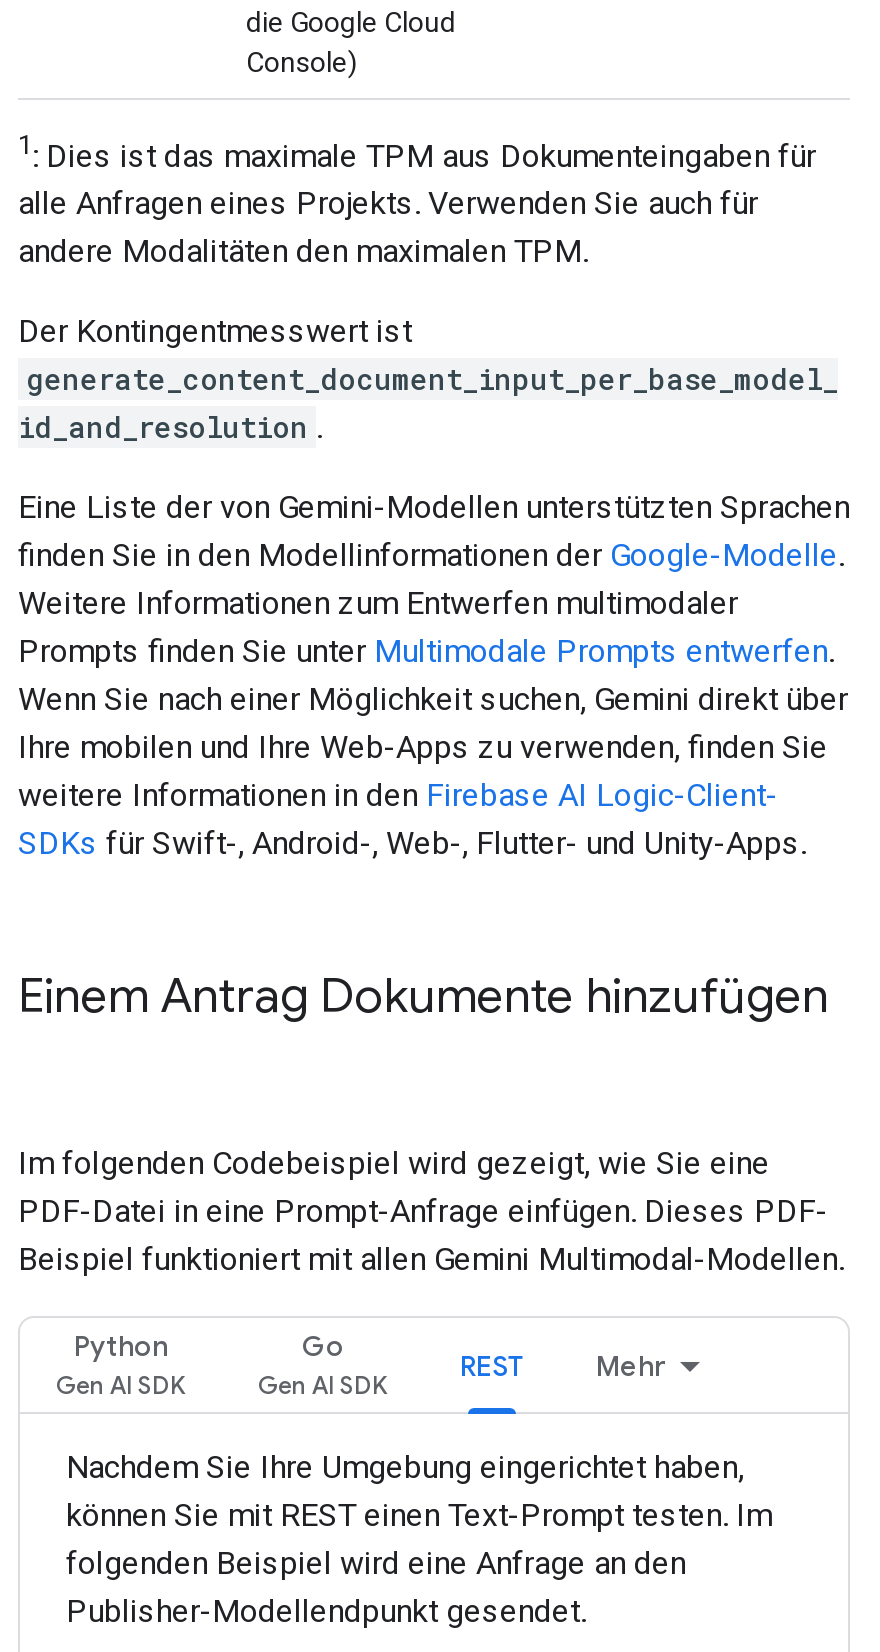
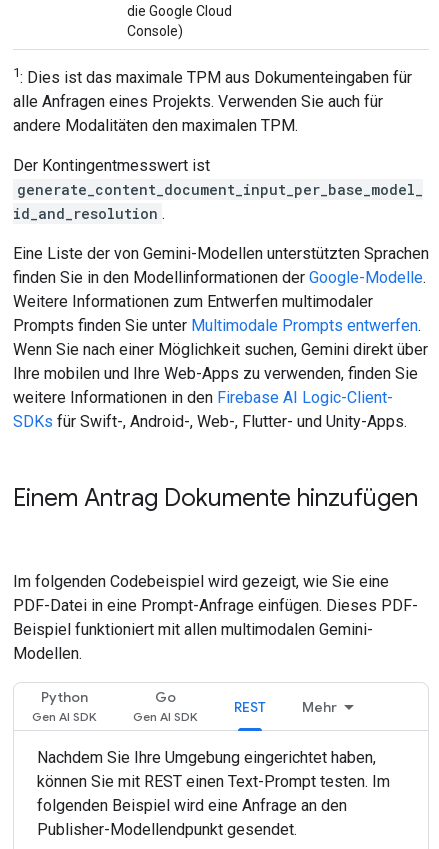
- Beispiel funktioniert mit allen Gemini Multimodal-Modellen.
+ Beispiel funktioniert mit allen multimodalen Gemini-
+ Modellen.
